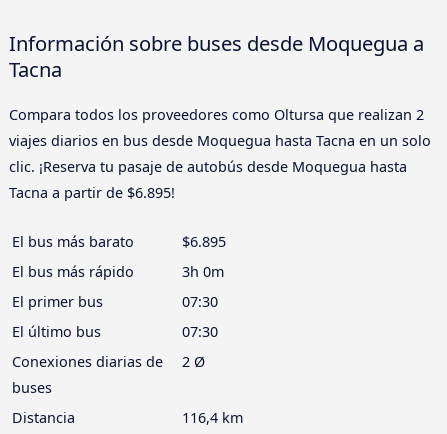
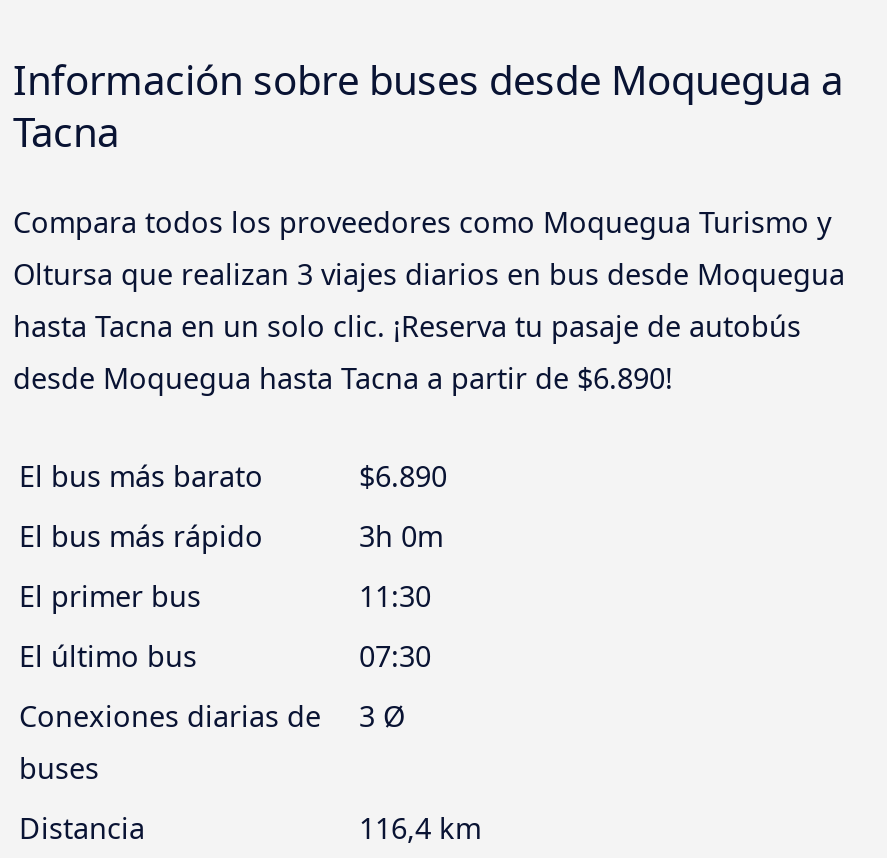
- Compara todos los proveedores como Oltursa que realizan 2
- viajes diarios en bus desde Moquegua hasta Tacna en un solo
- clic. ¡Reserva tu pasaje de autobús desde Moquegua hasta
- Tacna a partir de $6.895!
+ Compara todos los proveedores como Moquegua Turismo y
+ Oltursa que realizan 3 viajes diarios en bus desde Moquegua
+ hasta Tacna en un solo clic. ¡Reserva tu pasaje de autobús
+ desde Moquegua hasta Tacna a partir de $6.890!

- $6.895
+ $6.890

- 07:30
+ 11:30

- Conexiones diarias de 2 Ø
+ Conexiones diarias de 3 Ø
